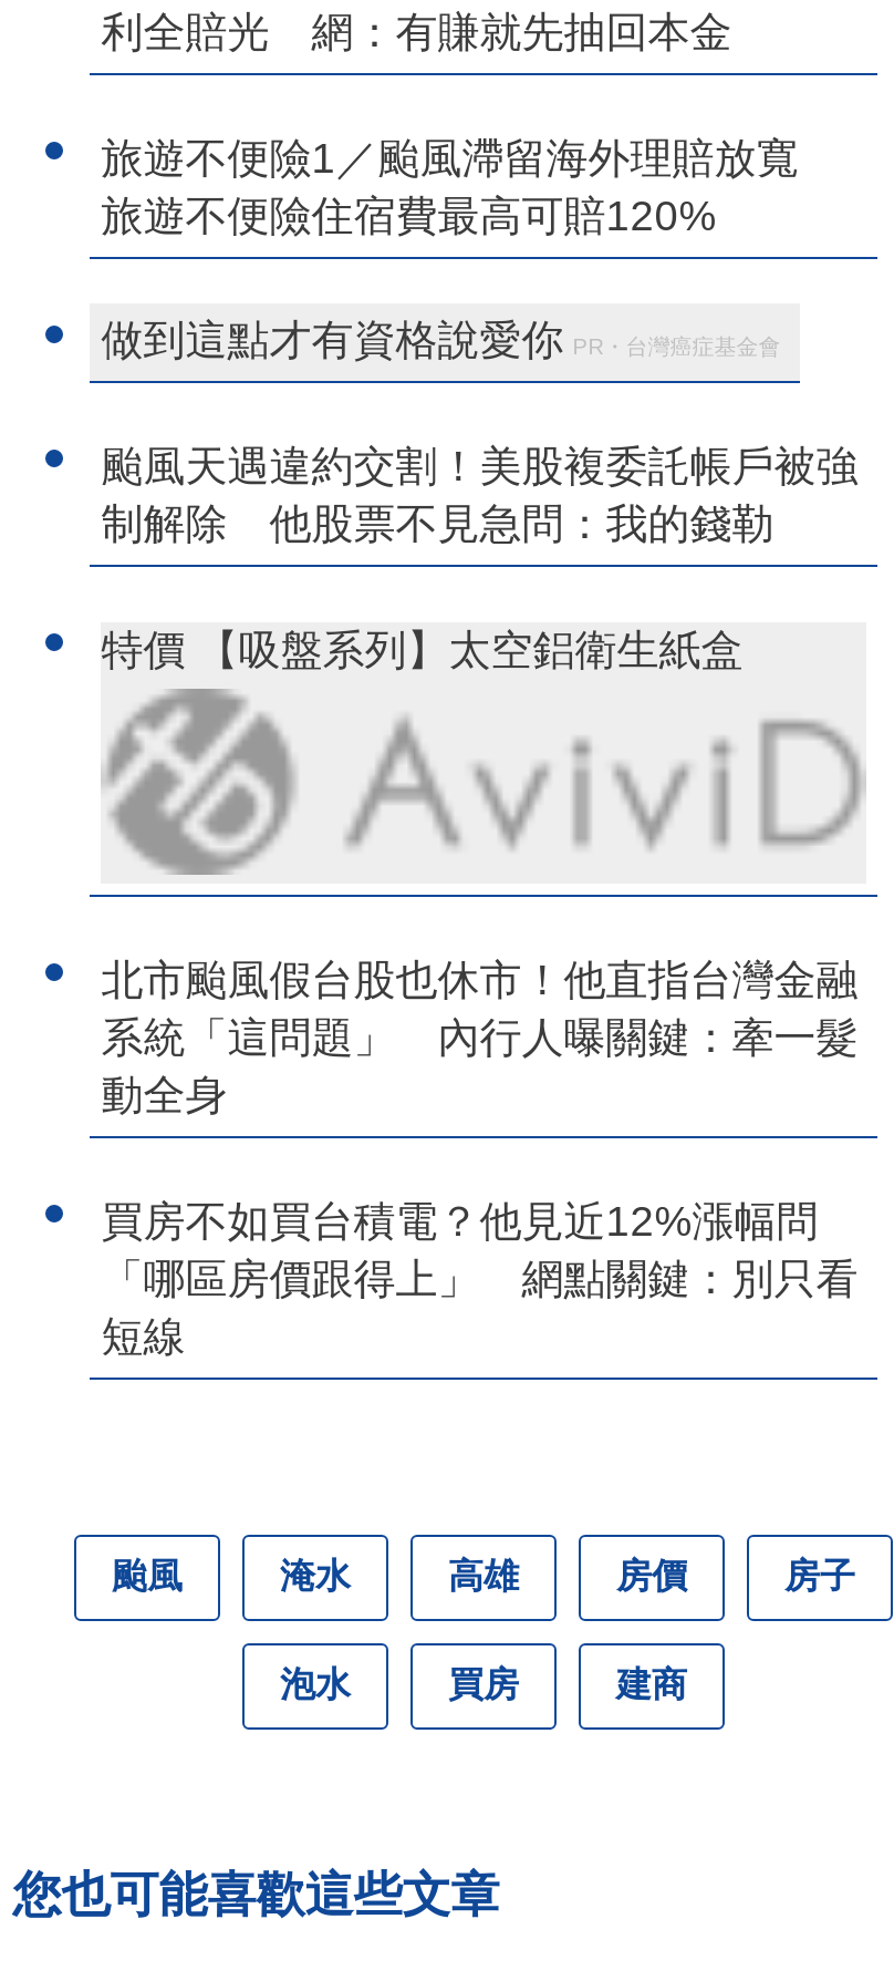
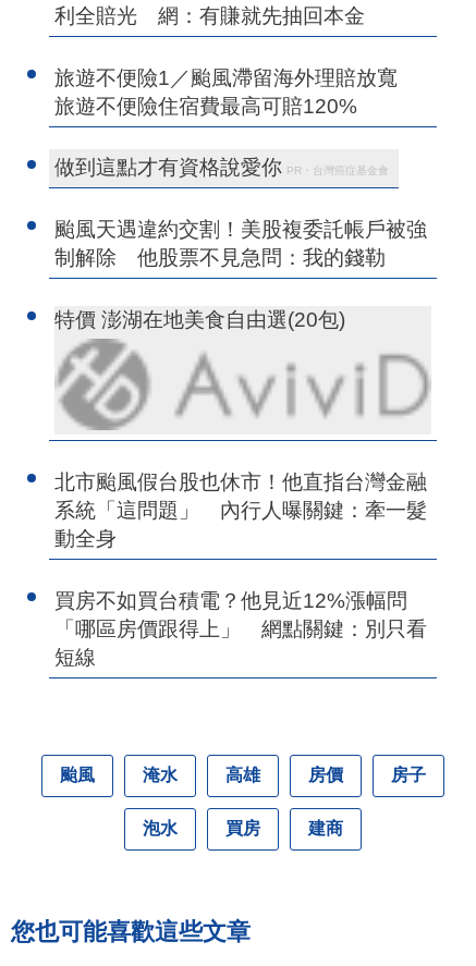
- 特價 【吸盤系列】太空鋁衛生紙盒
+ 特價 澎湖在地美食自由選(20包)
